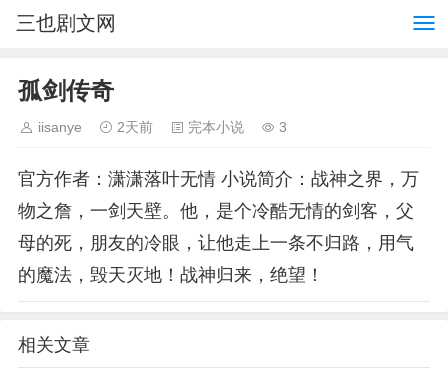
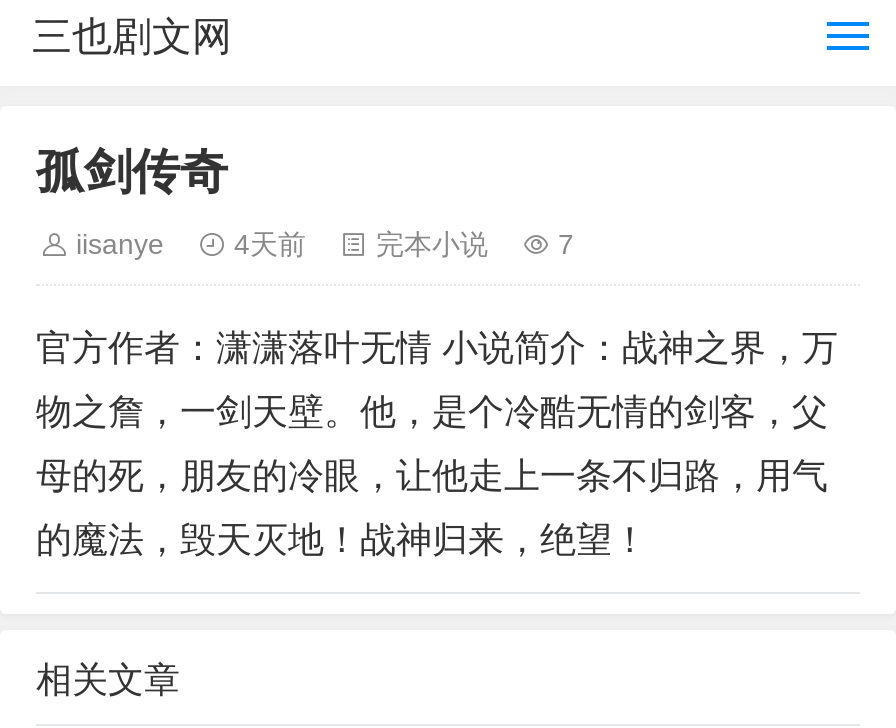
- 2天前
+ 4天前

- 3
+ 7
